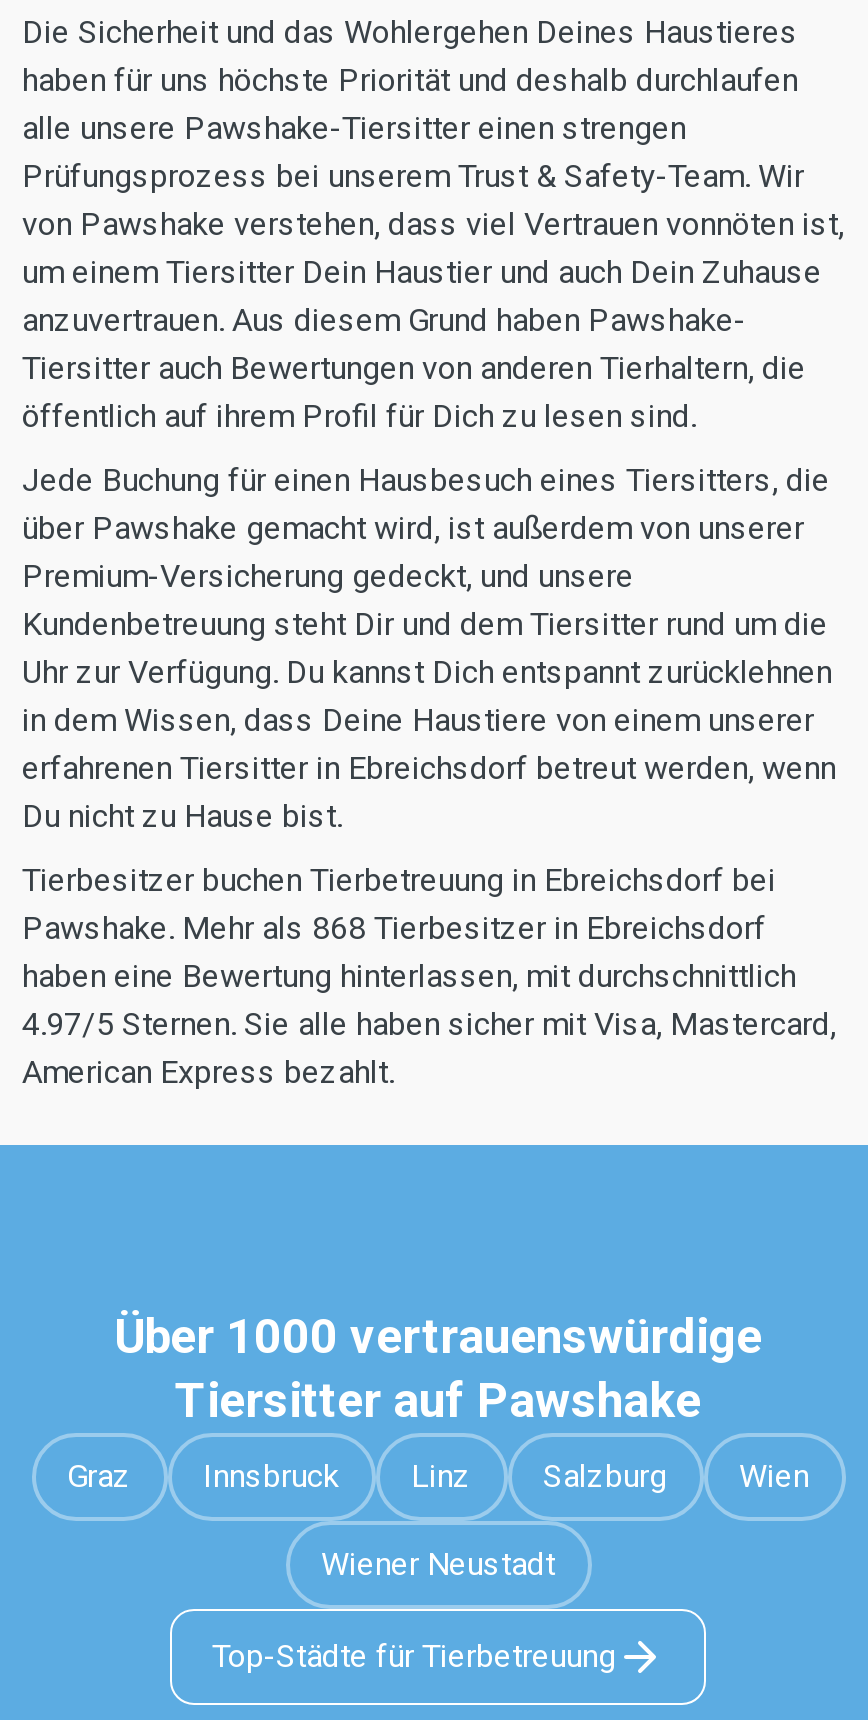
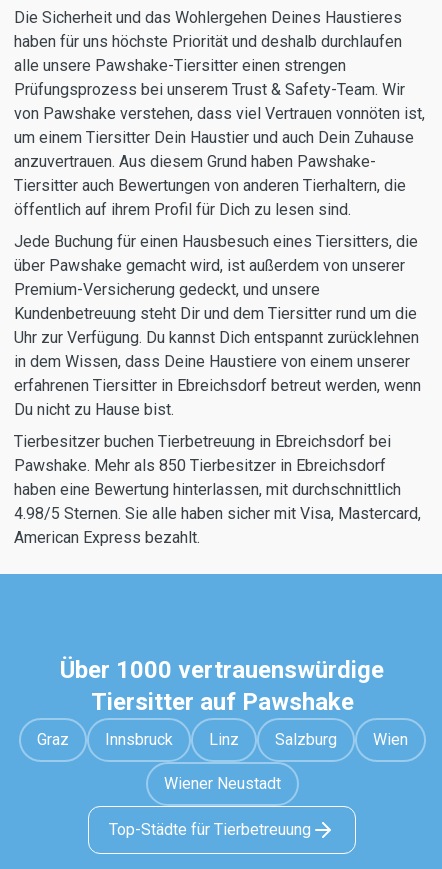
- Pawshake. Mehr als 868 Tierbesitzer in Ebreichsdorf
+ Pawshake. Mehr als 850 Tierbesitzer in Ebreichsdorf

- 4.97/5 Sternen. Sie alle haben sicher mit Visa, Mastercard,
+ 4.98/5 Sternen. Sie alle haben sicher mit Visa, Mastercard,
